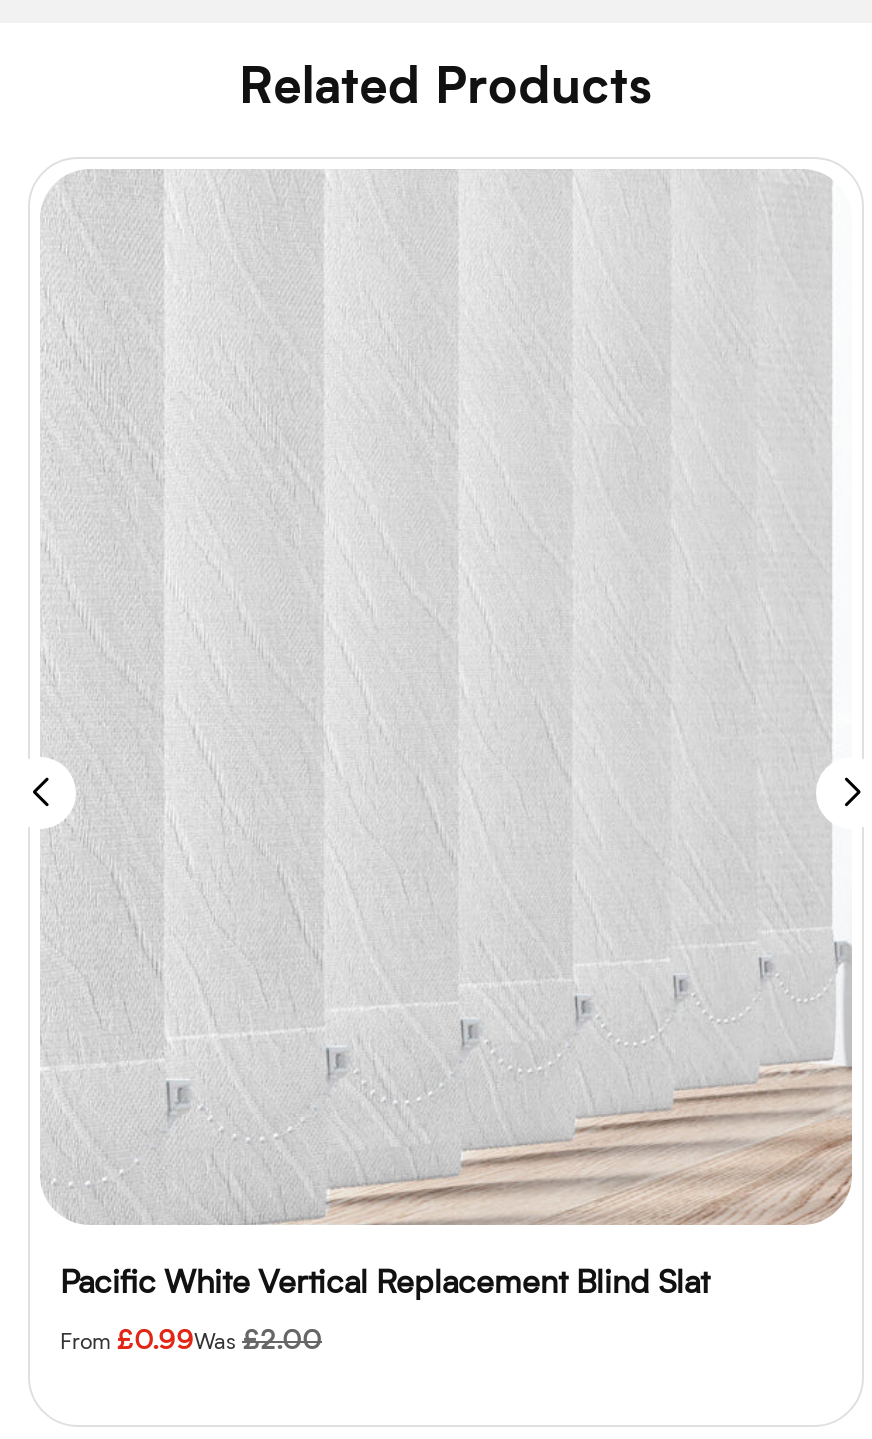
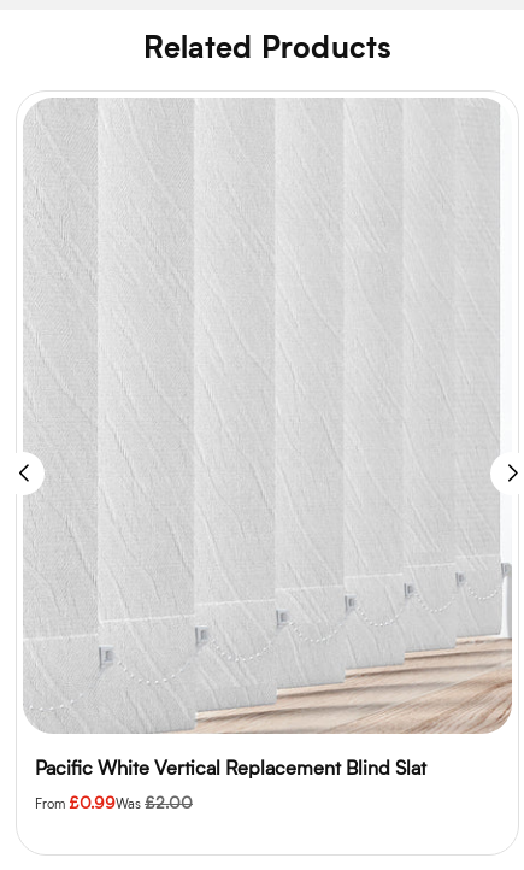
- Pacific Ivory Vertical Replacement Blind Slat
+ Pacific White Vertical Replacement Blind Slat
